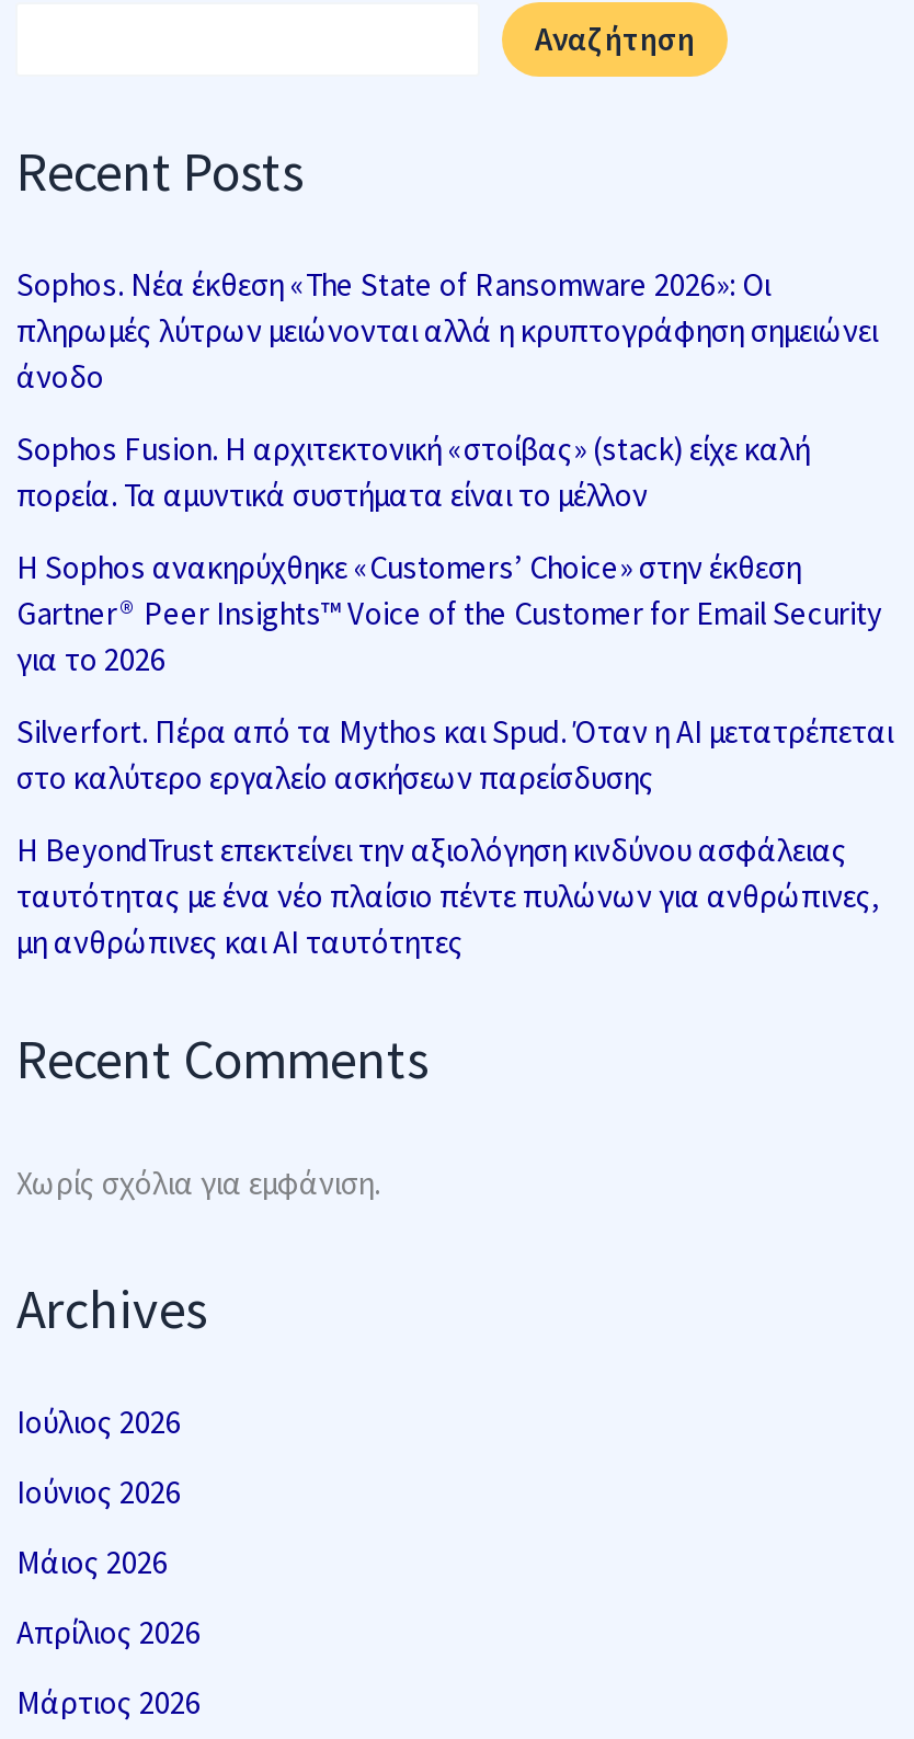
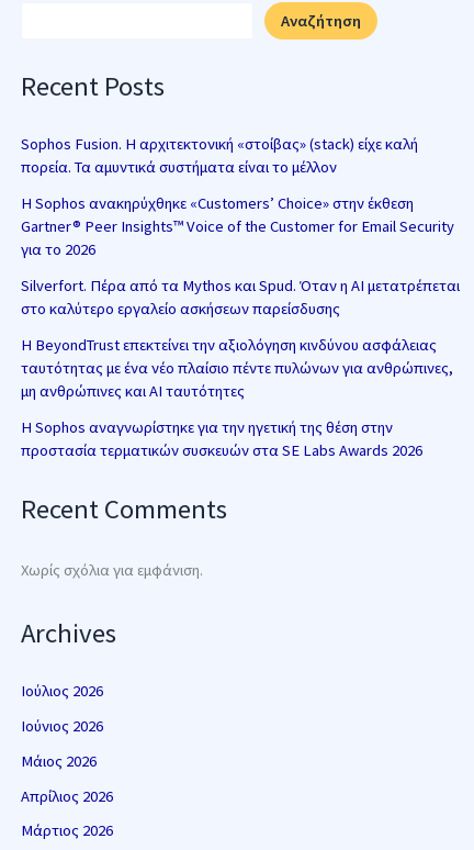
- Sophos. Νέα έκθεση «The State of Ransomware 2026»: Οι
- πληρωμές λύτρων μειώνονται αλλά η κρυπτογράφηση σημειώνει
- άνοδο

moved up: Sophos Fusion. Η αρχιτεκτονική «στοίβας» (stack) είχε καλή | πορεία. Τα αμυντικά συστήματα είναι το μέλλον | Η Sophos ανακηρύχθηκε «Customers’ Choice» στην έκθεση | ... | ταυτότητας με ένα νέο πλαίσιο πέντε πυλώνων για ανθρώπινες, | μη ανθρώπινες και AI ταυτότητες

+ Η Sophos αναγνωρίστηκε για την ηγετική της θέση στην
+ προστασία τερματικών συσκευών στα SE Labs Awards 2026
